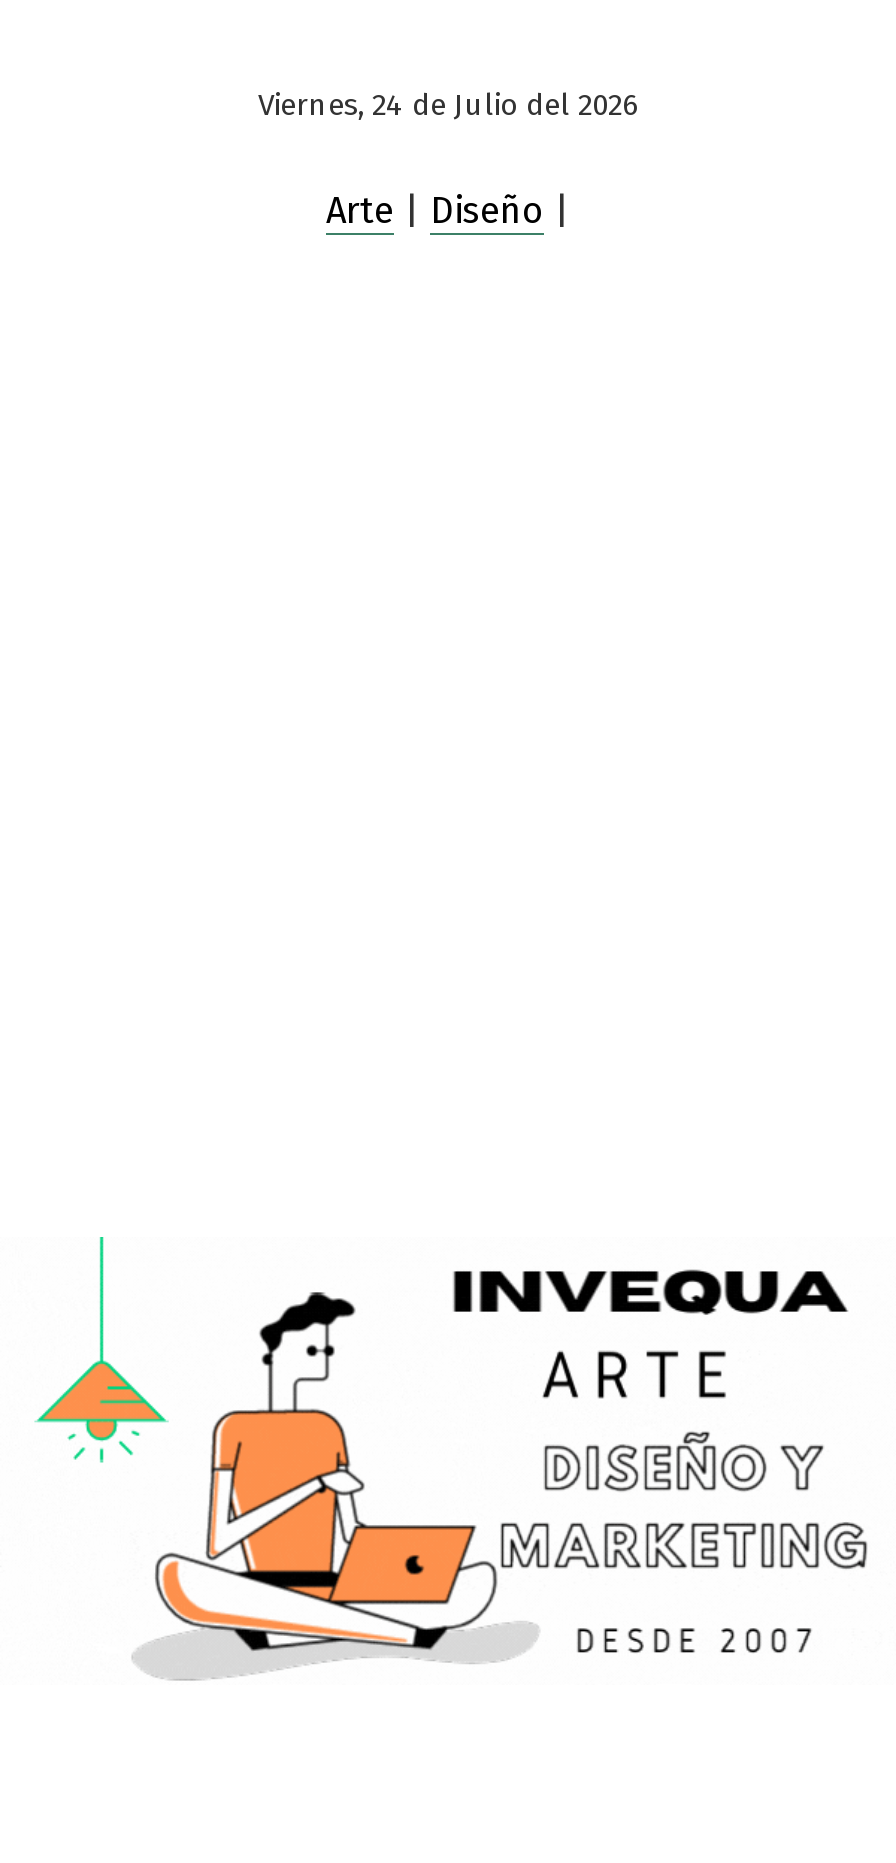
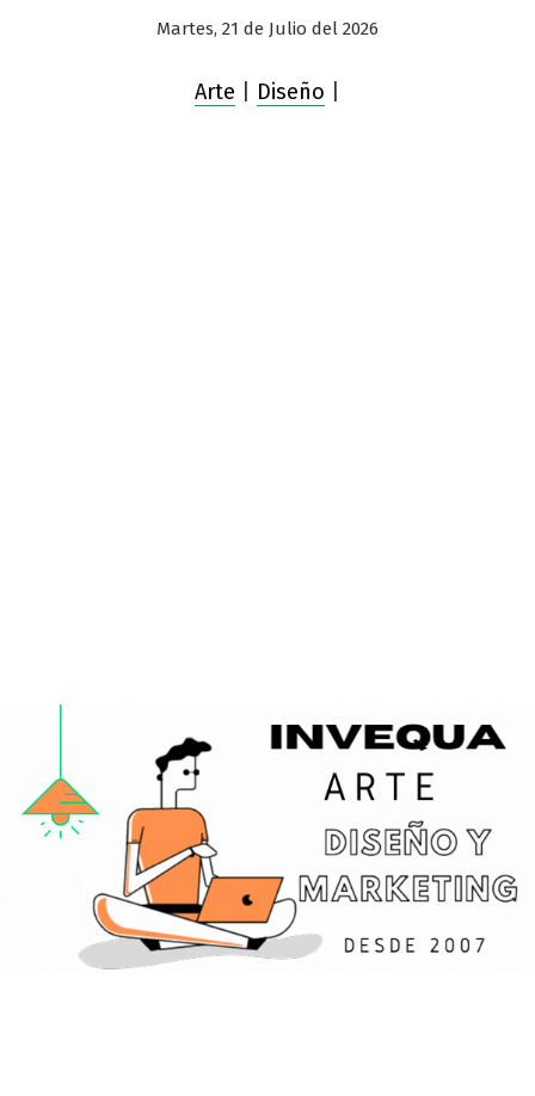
- Viernes, 24 de Julio del 2026
+ Martes, 21 de Julio del 2026
